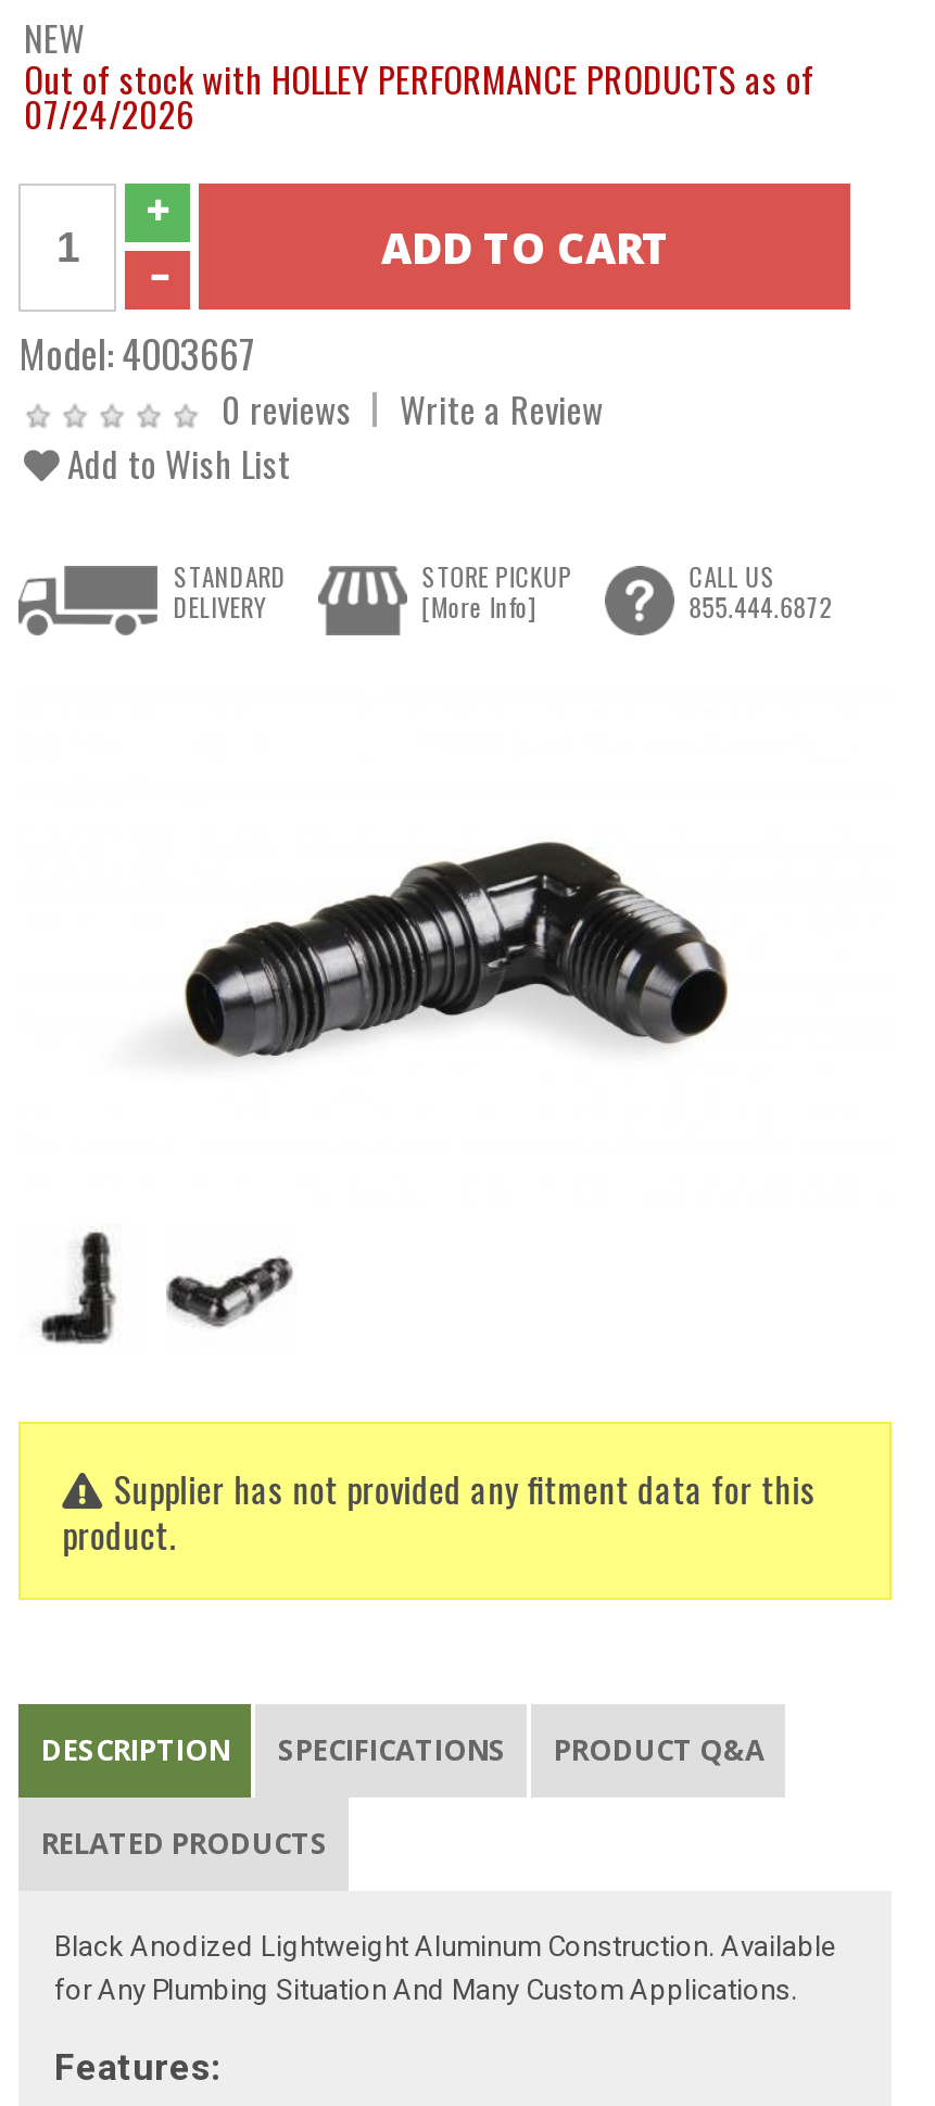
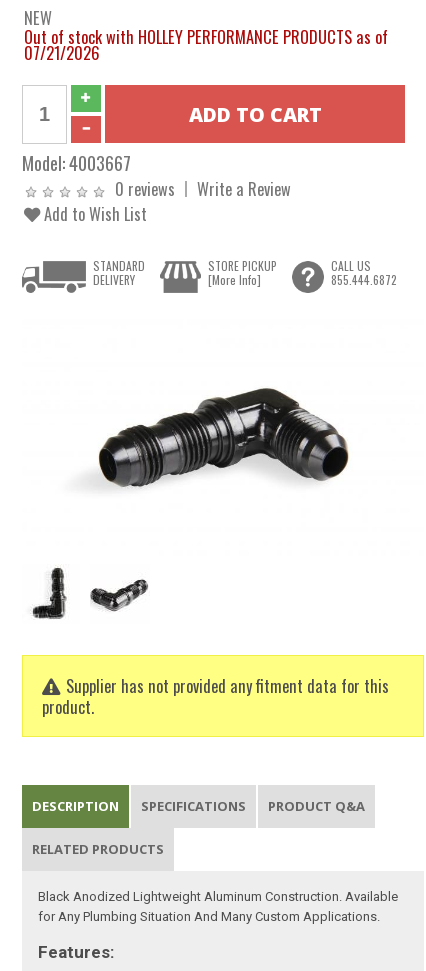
- 07/24/2026
+ 07/21/2026
